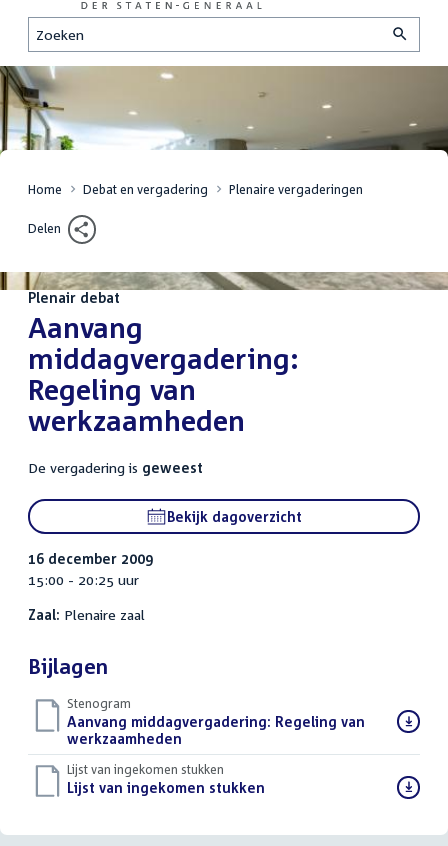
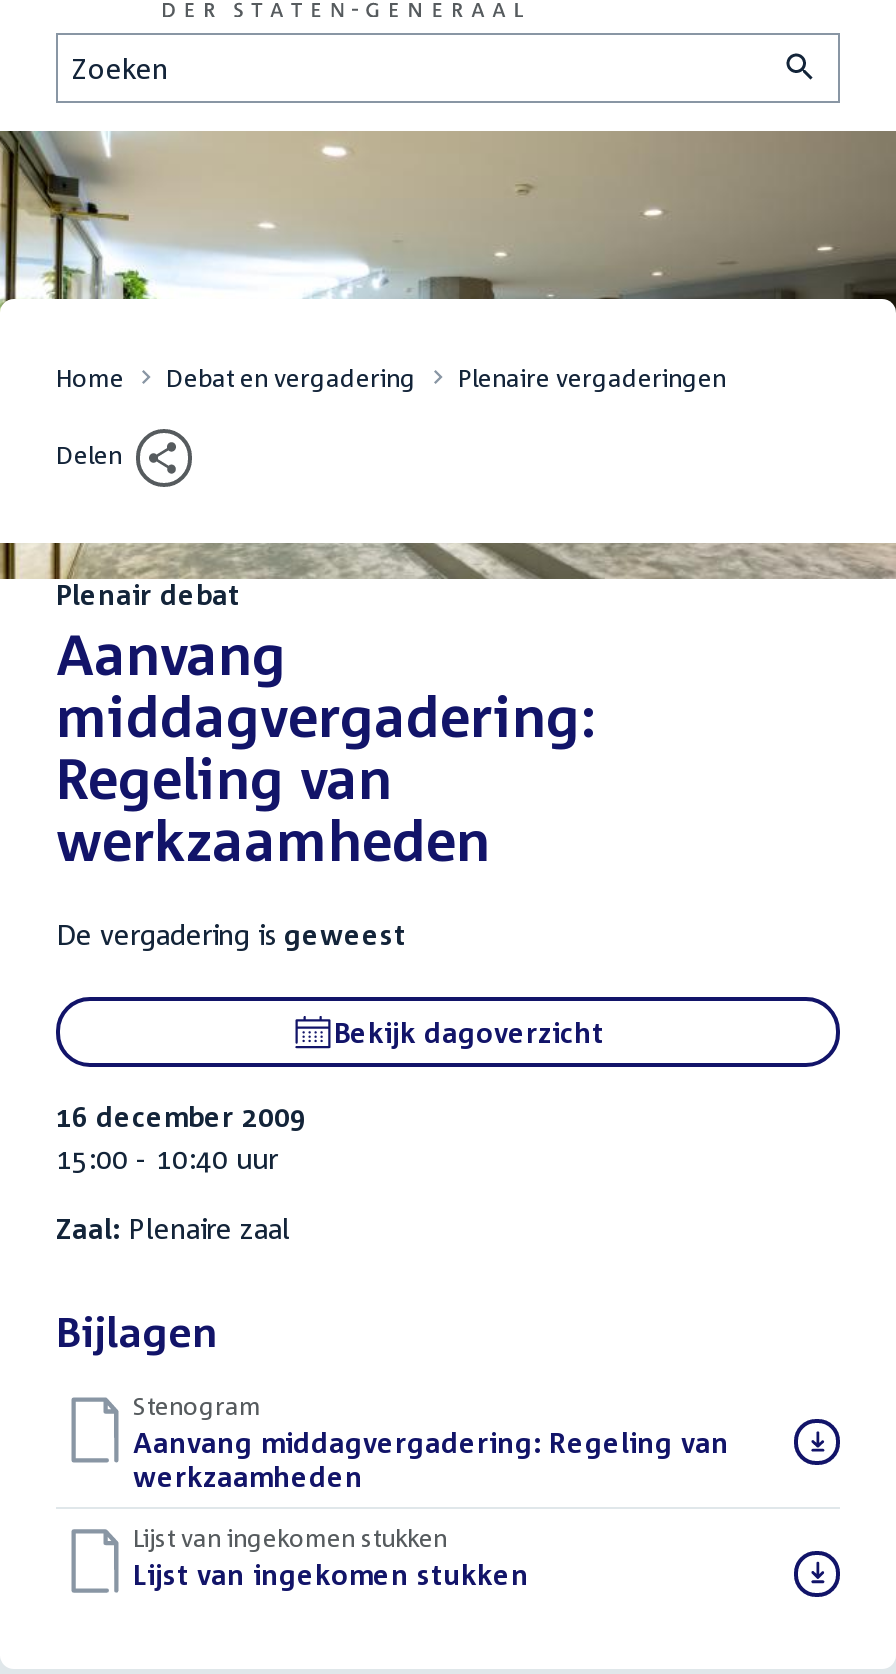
- 15:00 - 20:25 uur
+ 15:00 - 10:40 uur
